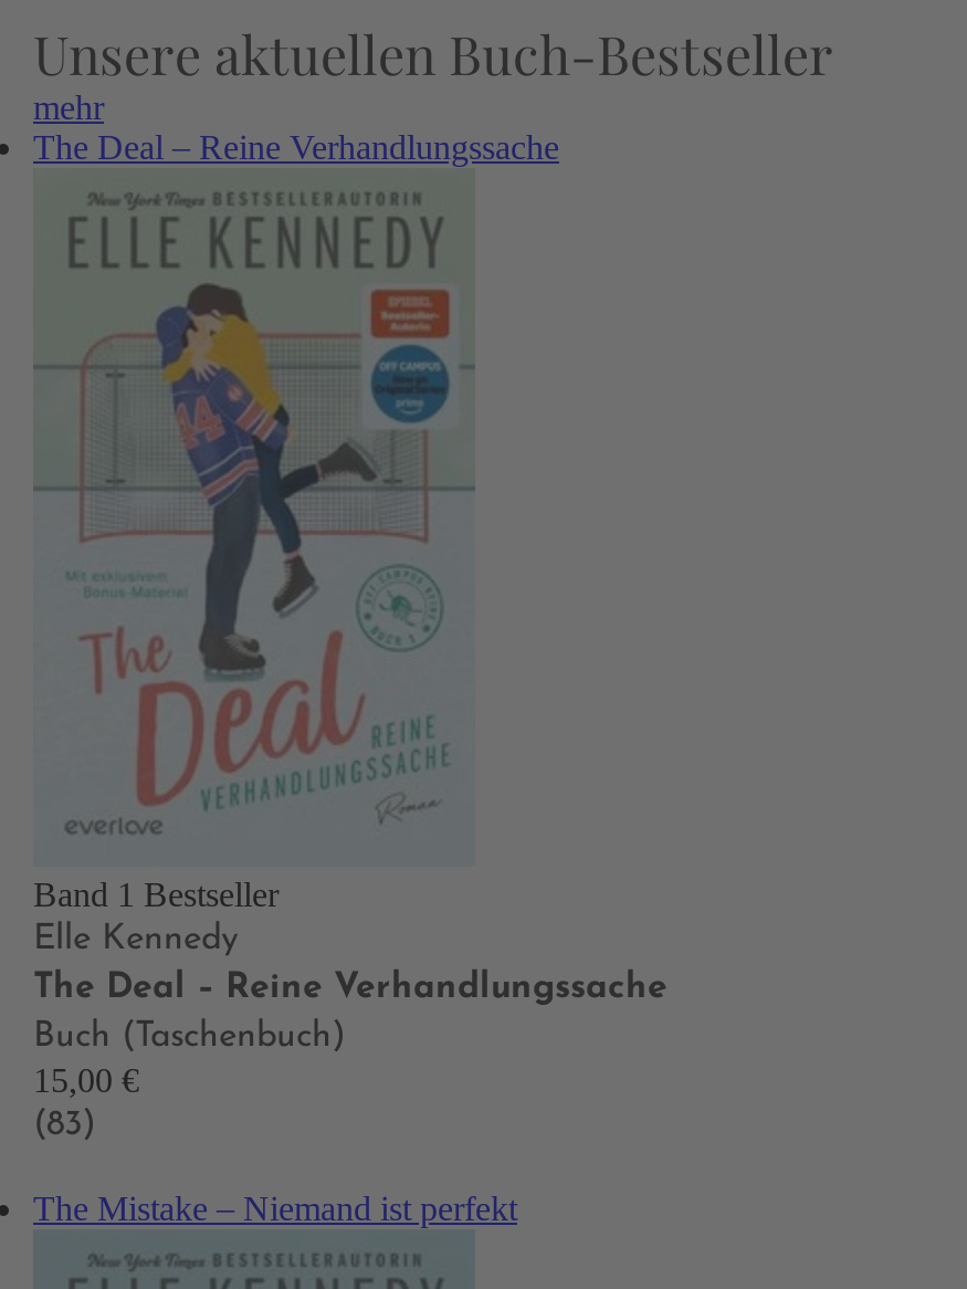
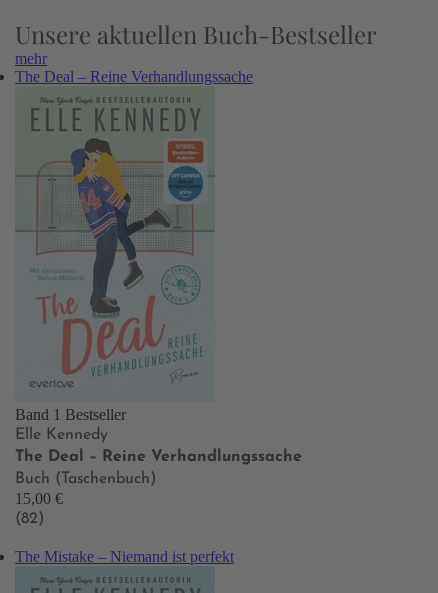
- (83)
+ (82)
